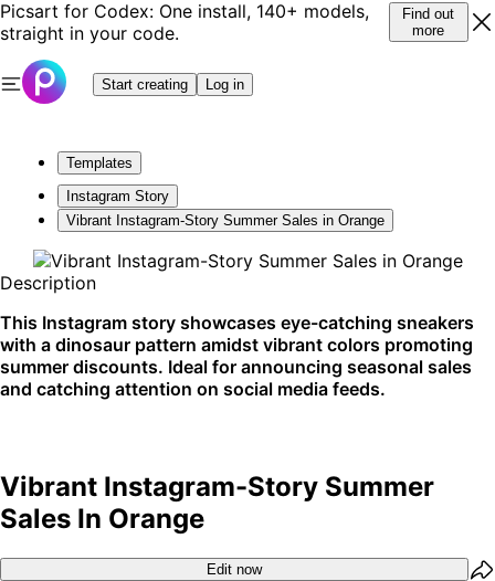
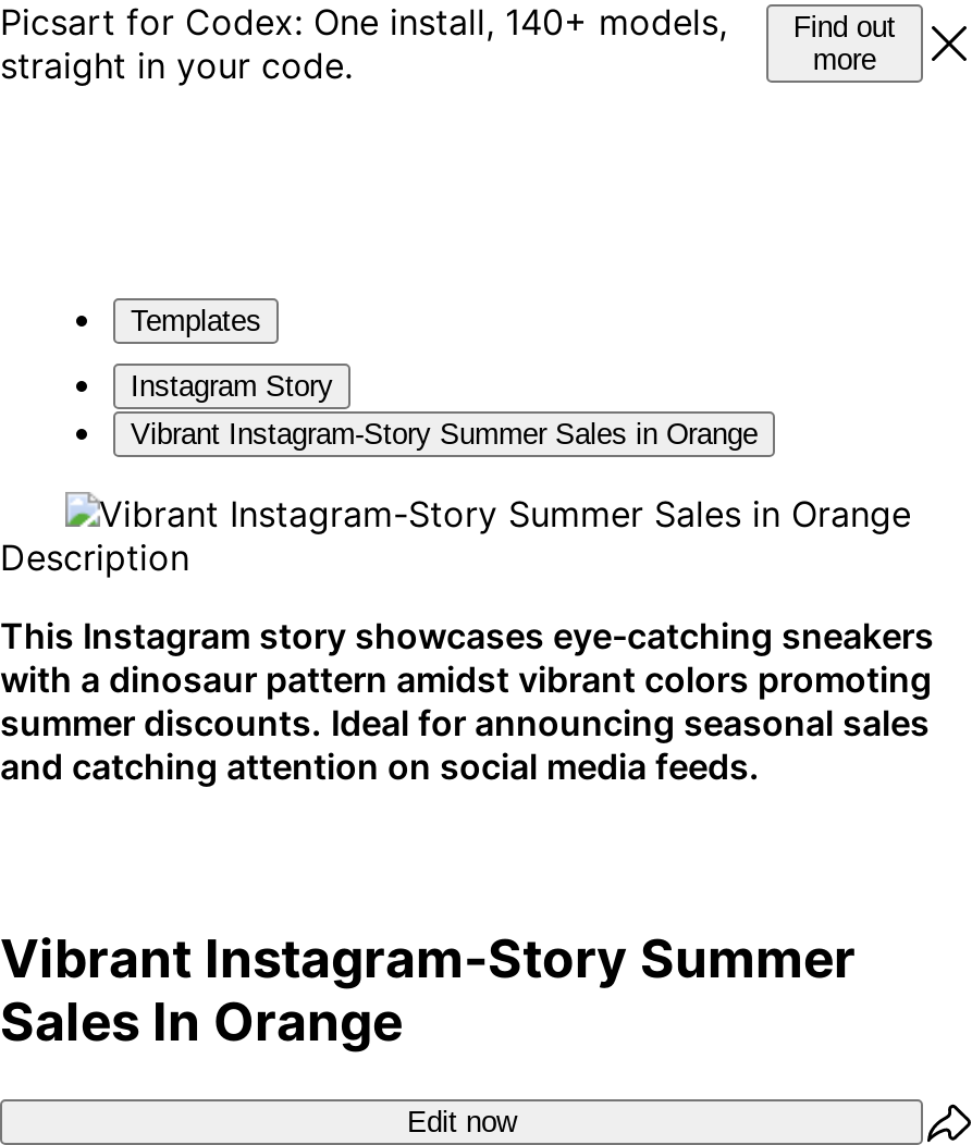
- [image]
- Start creating
- Log in
